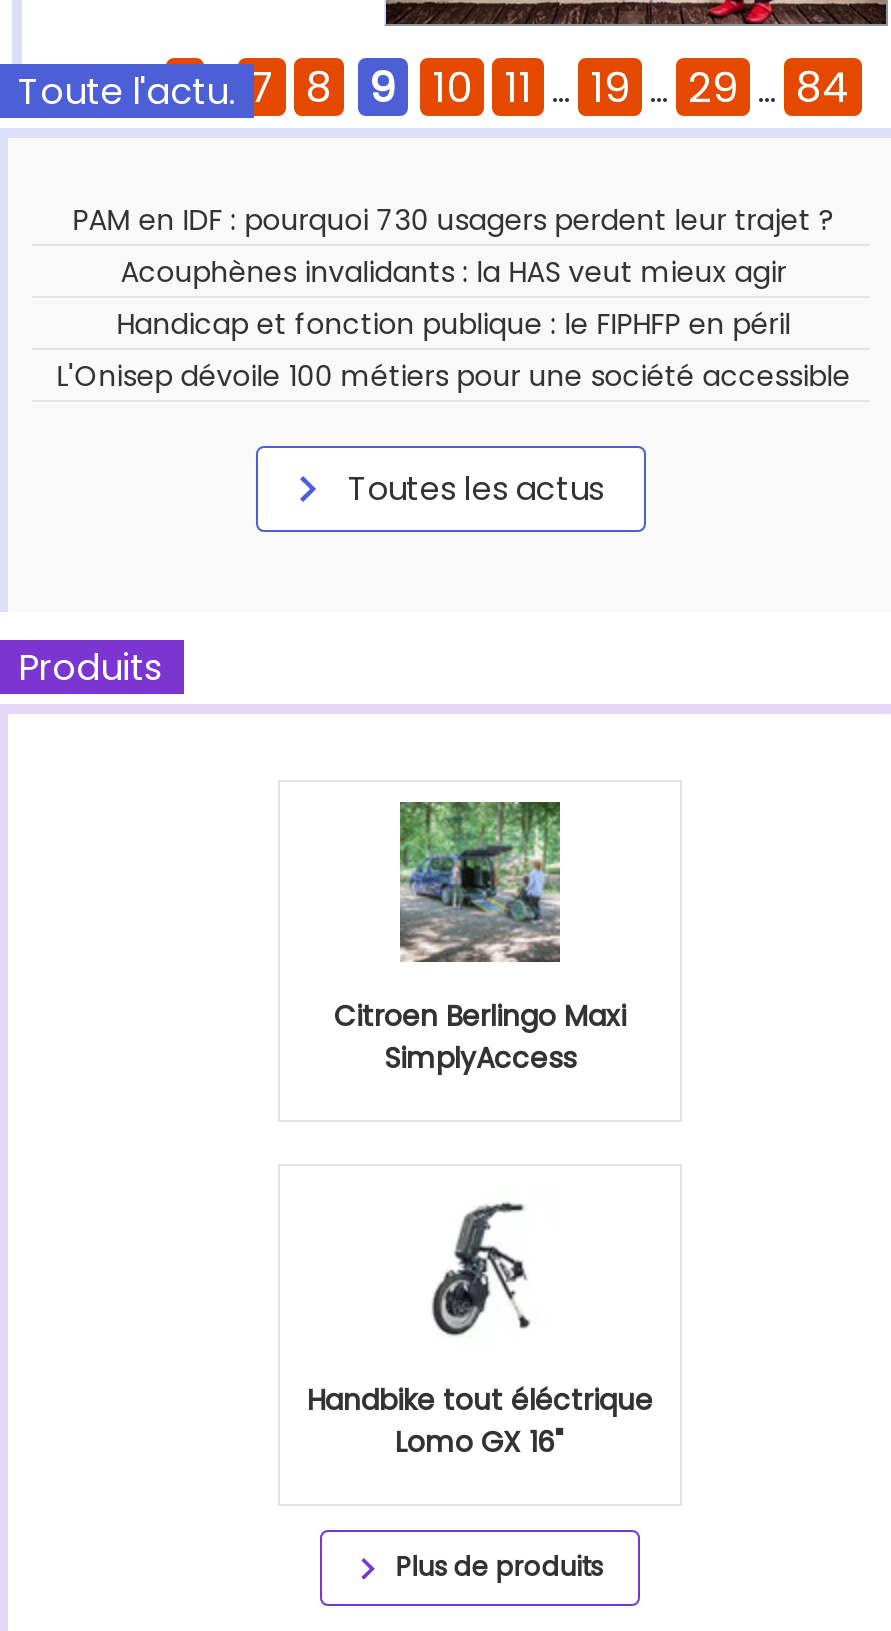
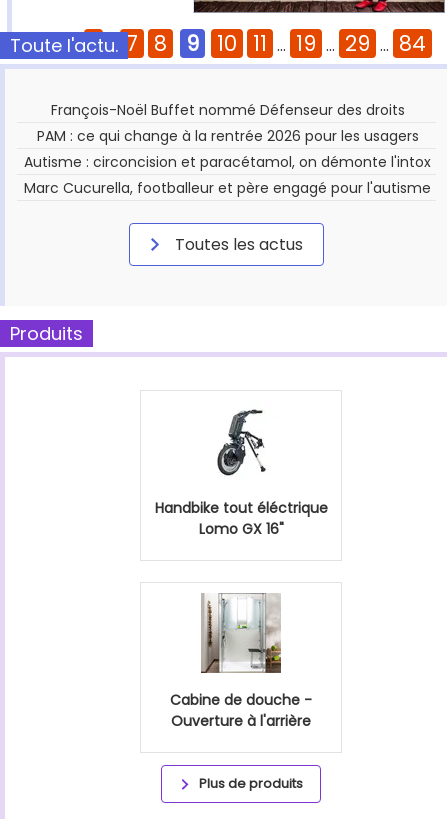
- PAM en IDF : pourquoi 730 usagers perdent leur trajet ?
- Acouphènes invalidants : la HAS veut mieux agir
- Handicap et fonction publique : le FIPHFP en péril
- L'Onisep dévoile 100 métiers pour une société accessible
+ François-Noël Buffet nommé Défenseur des droits
+ PAM : ce qui change à la rentrée 2026 pour les usagers
+ Autisme : circoncision et paracétamol, on démonte l'intox
+ Marc Cucurella, footballeur et père engagé pour l'autisme

- [image]
- Citroen Berlingo Maxi
- SimplyAccess

moved up: [image] | Handbike tout éléctrique | Lomo GX 16"

+ [image]
+ Cabine de douche -
+ Ouverture à l'arrière
